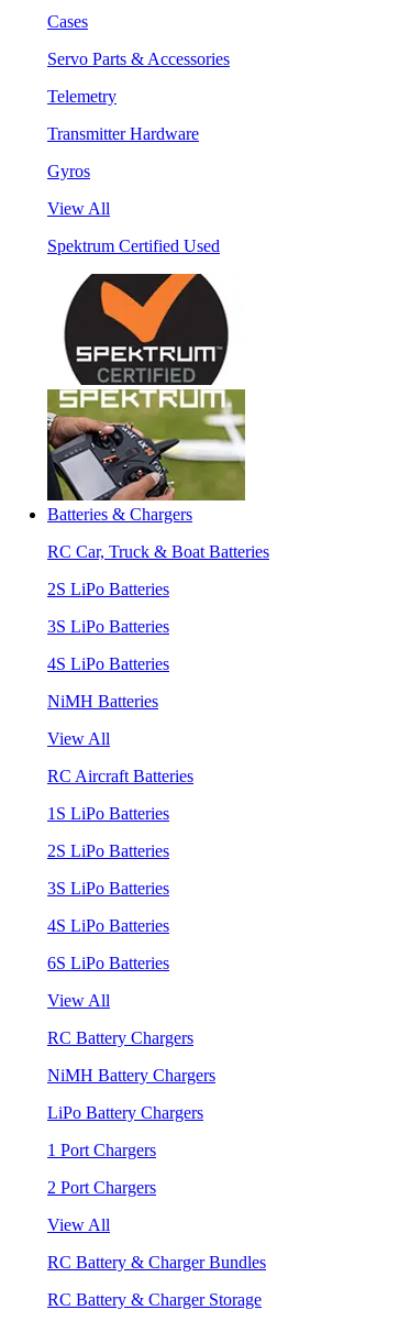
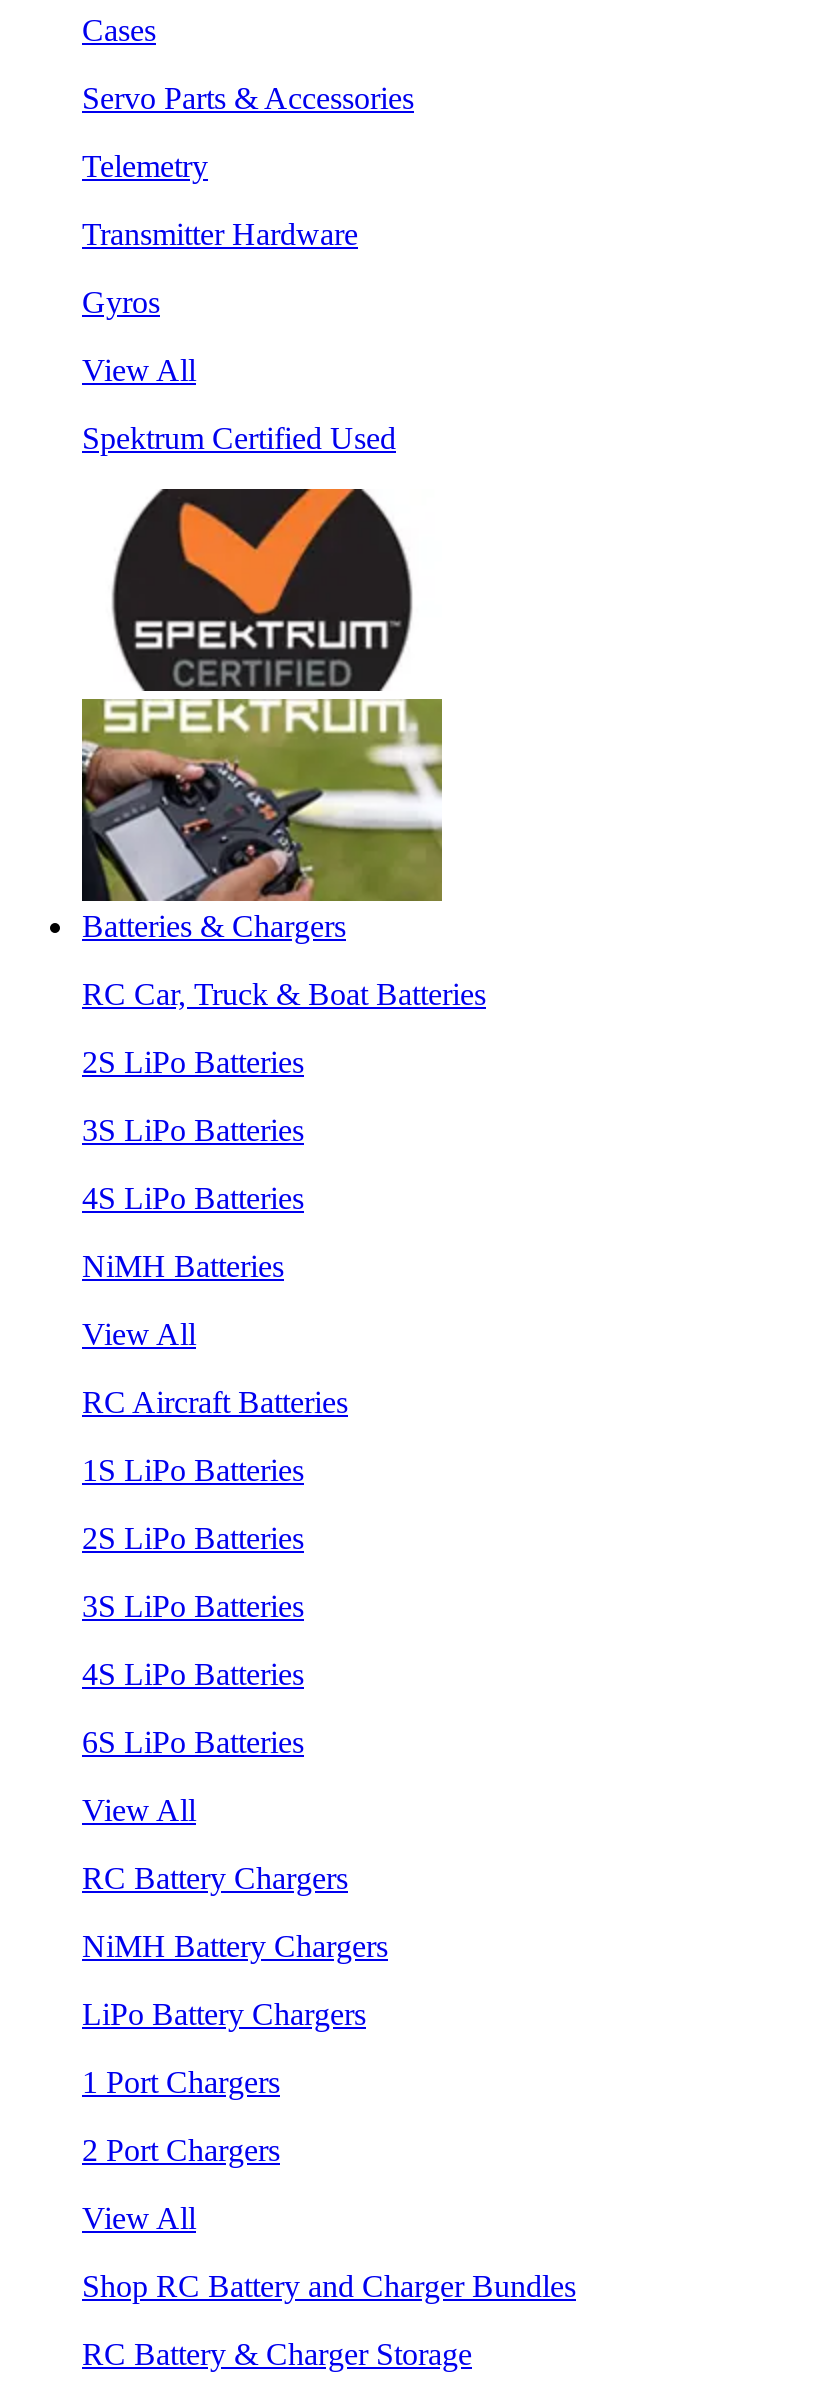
- RC Battery & Charger Bundles
+ Shop RC Battery and Charger Bundles
